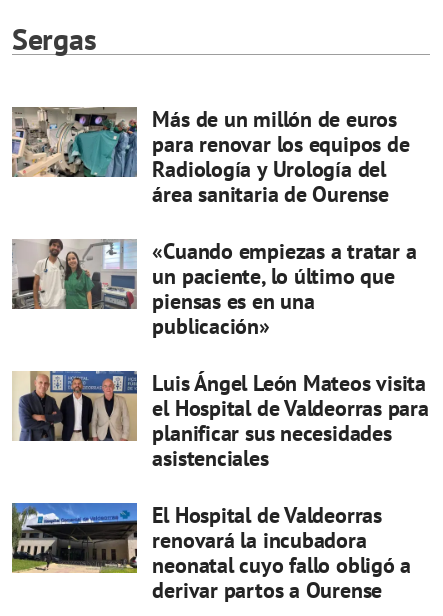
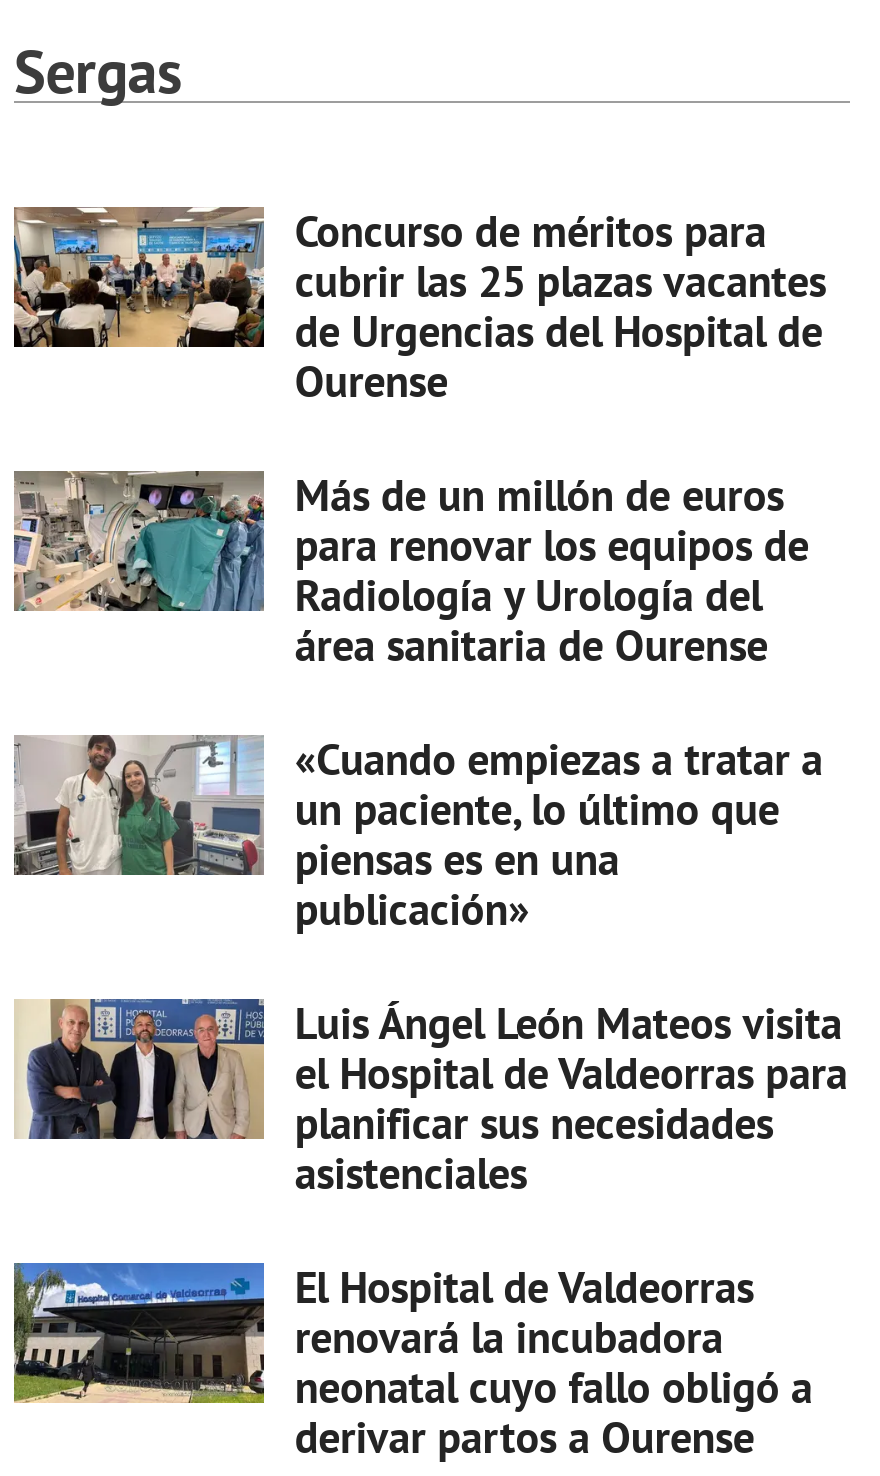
+ [image]
+ Concurso de méritos para
+ cubrir las 25 plazas vacantes
+ de Urgencias del Hospital de
+ Ourense
